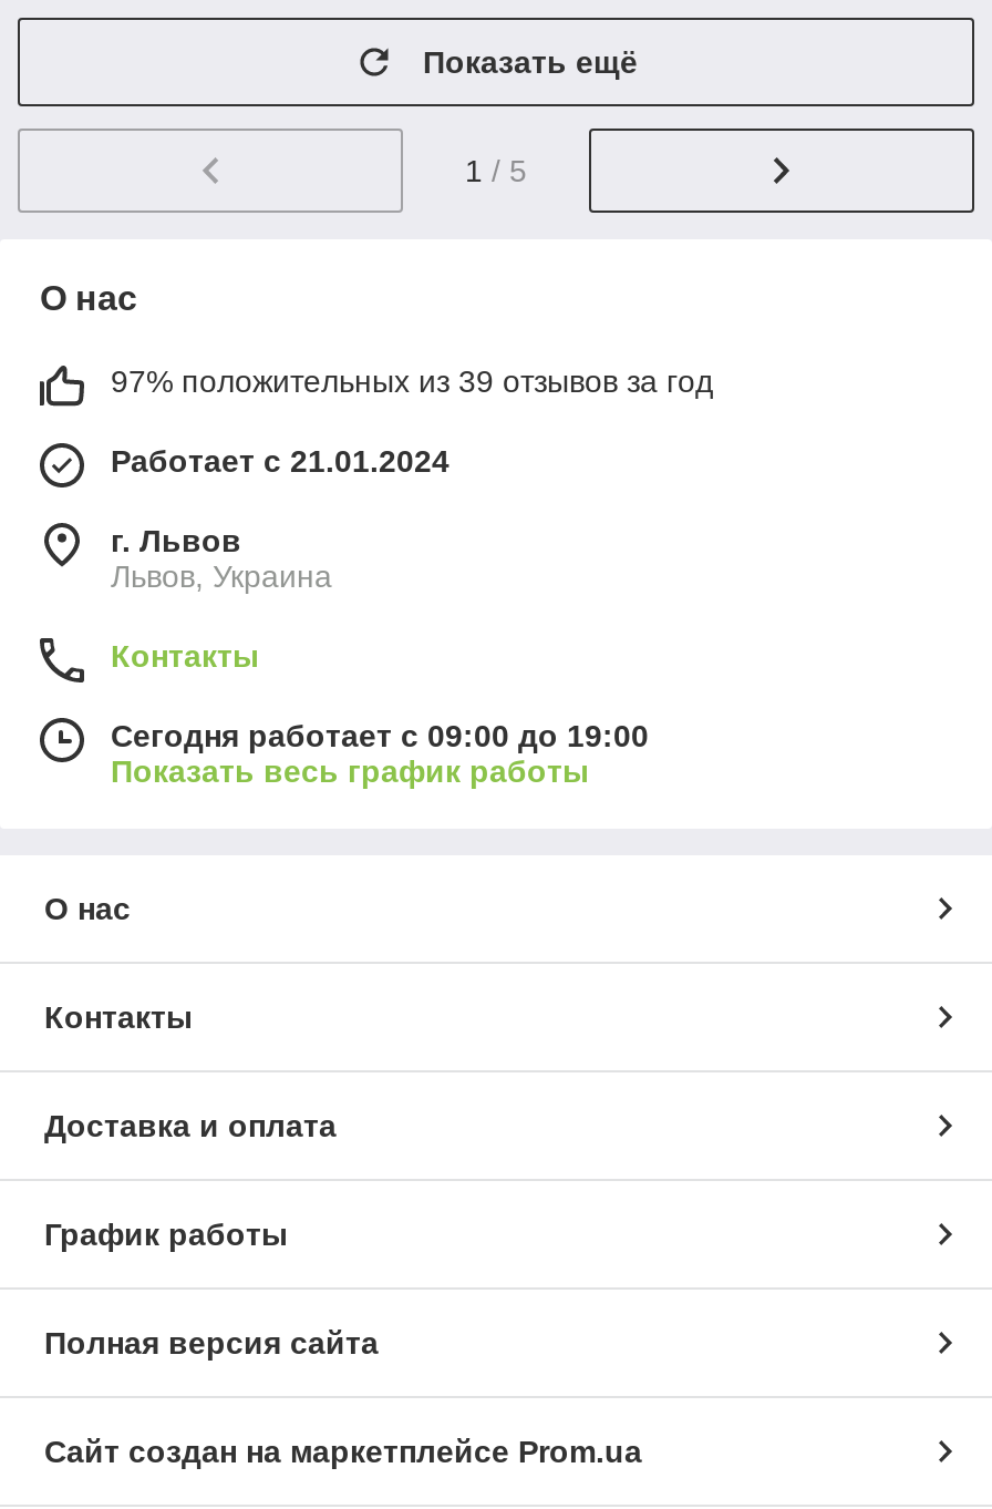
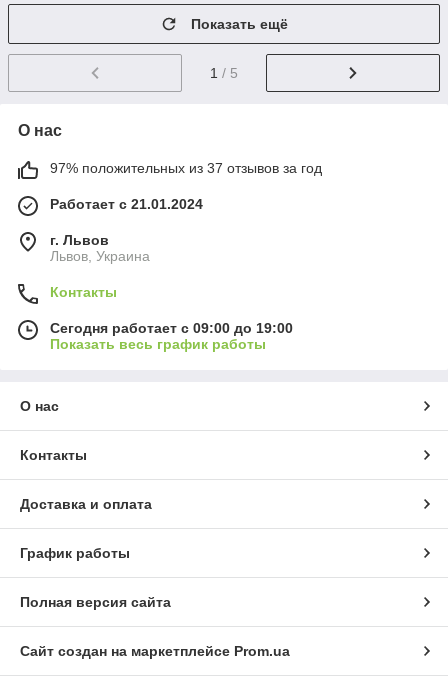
- 97% положительных из 39 отзывов за год
+ 97% положительных из 37 отзывов за год
